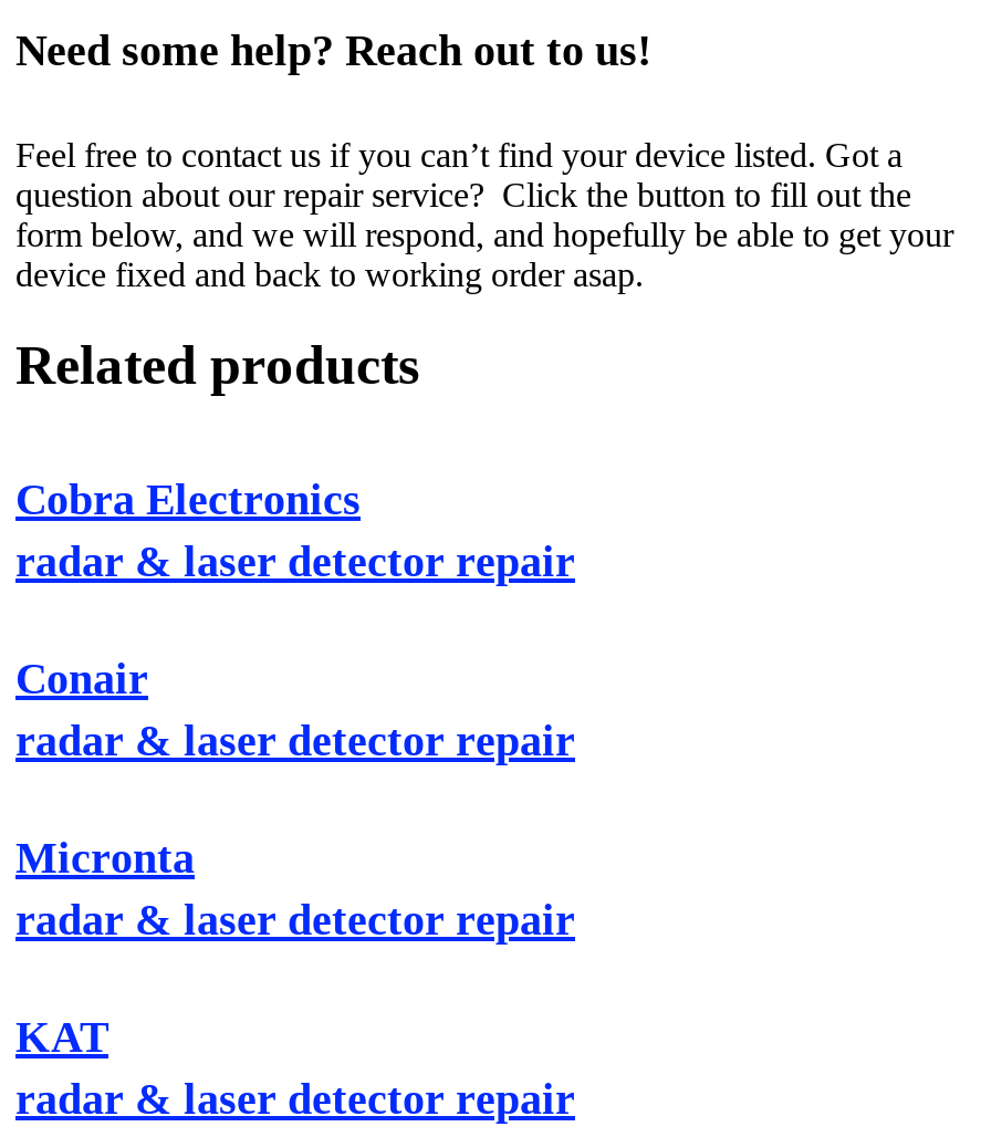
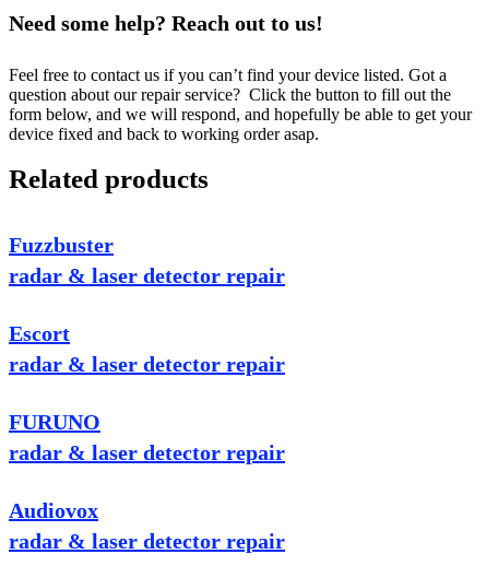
- Cobra Electronics
+ Fuzzbuster

- Conair
+ Escort

- Micronta
+ FURUNO

- KAT
+ Audiovox
